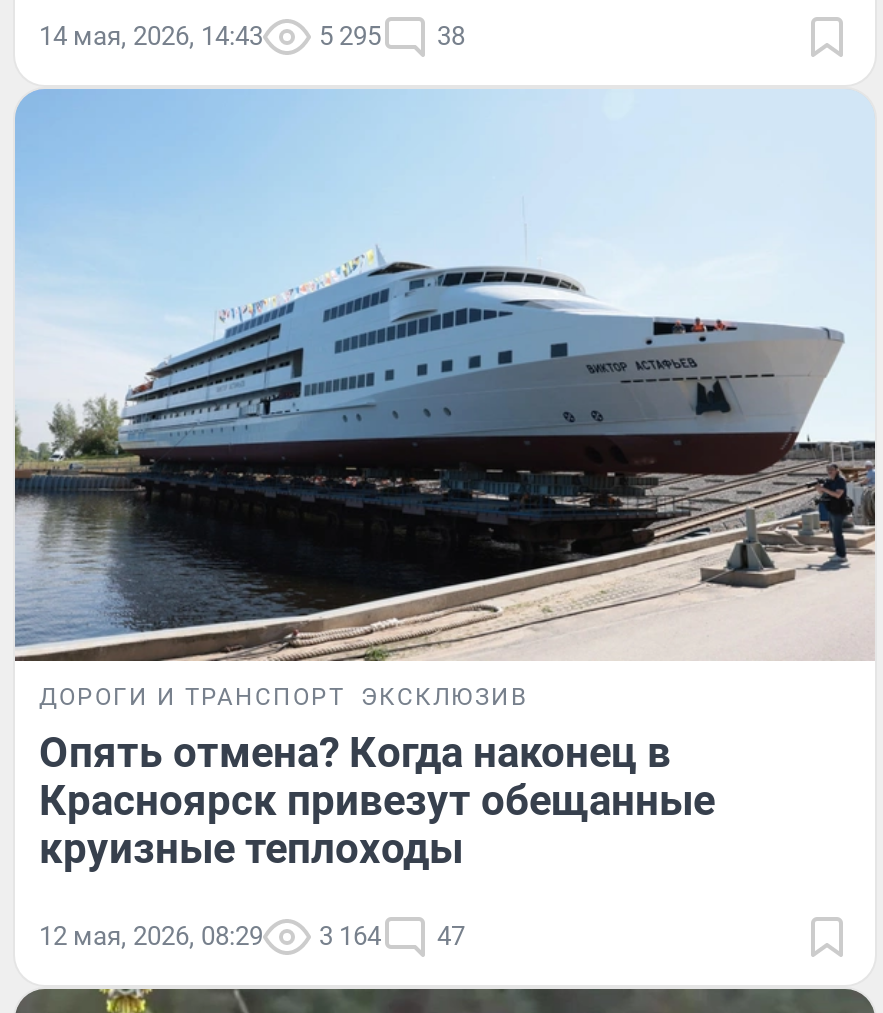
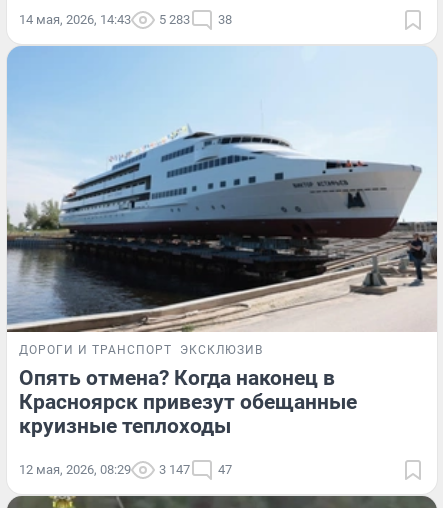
- 14 мая, 2026, 14:43 5 295 38
+ 14 мая, 2026, 14:43 5 283 38

- 12 мая, 2026, 08:29 3 164 47
+ 12 мая, 2026, 08:29 3 147 47
